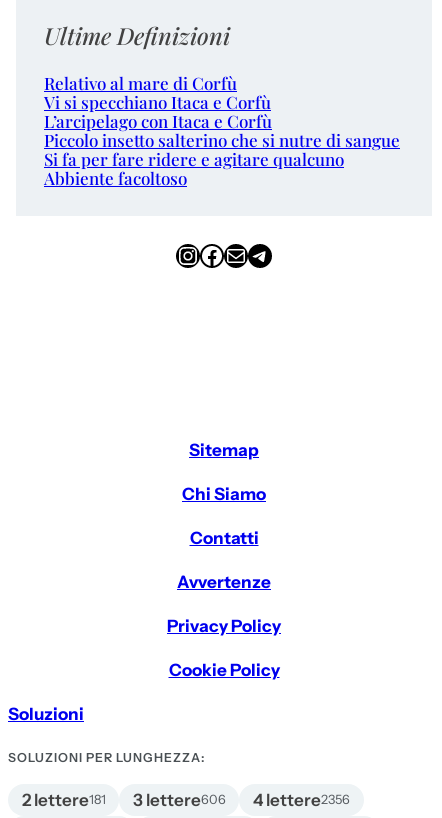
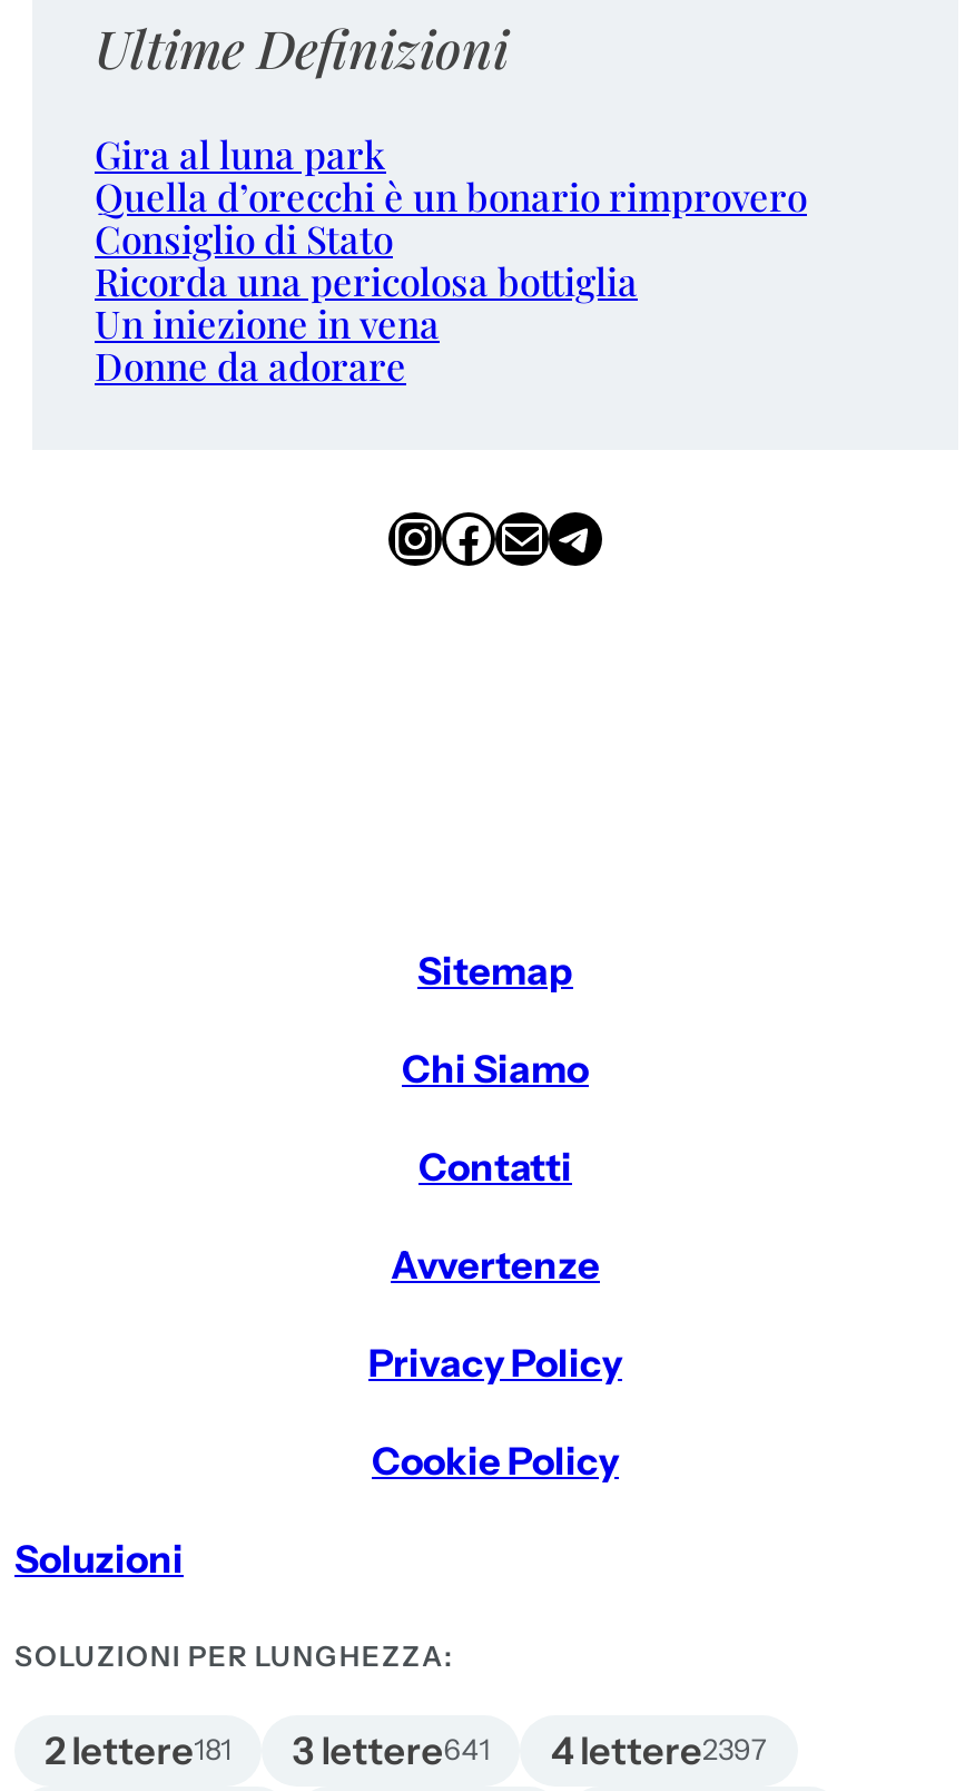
- Relativo al mare di Corfù
- Vi si specchiano Itaca e Corfù
- L’arcipelago con Itaca e Corfù
- Piccolo insetto salterino che si nutre di sangue
- Si fa per fare ridere e agitare qualcuno
- Abbiente facoltoso
+ Gira al luna park
+ Quella d’orecchi è un bonario rimprovero
+ Consiglio di Stato
+ Ricorda una pericolosa bottiglia
+ Un iniezione in vena
+ Donne da adorare

- 3 lettere606
+ 3 lettere641

- 4 lettere2356
+ 4 lettere2397
